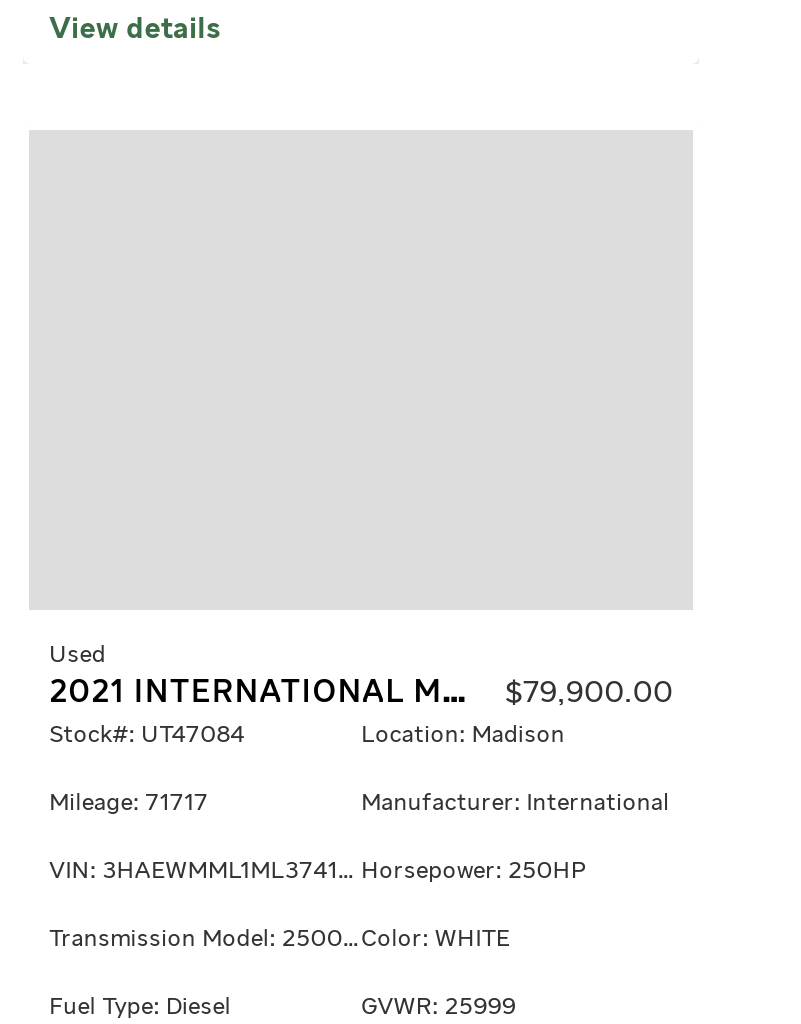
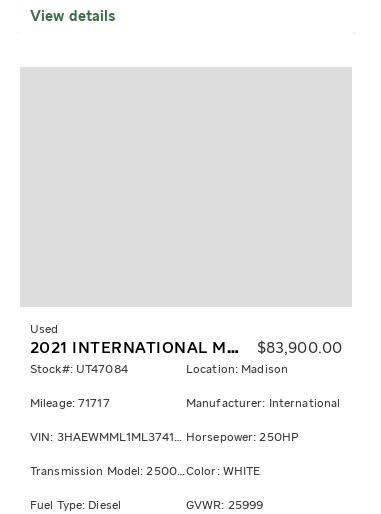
- $79,900.00
+ $83,900.00
